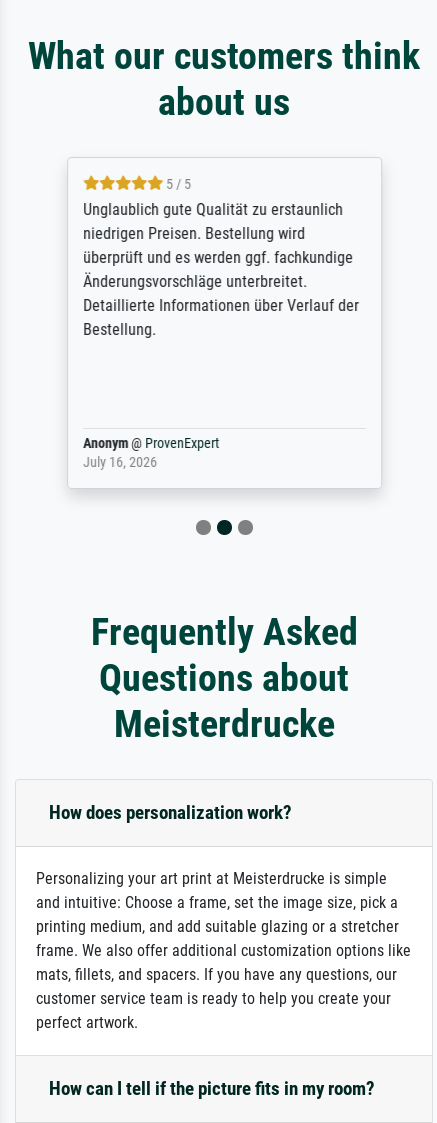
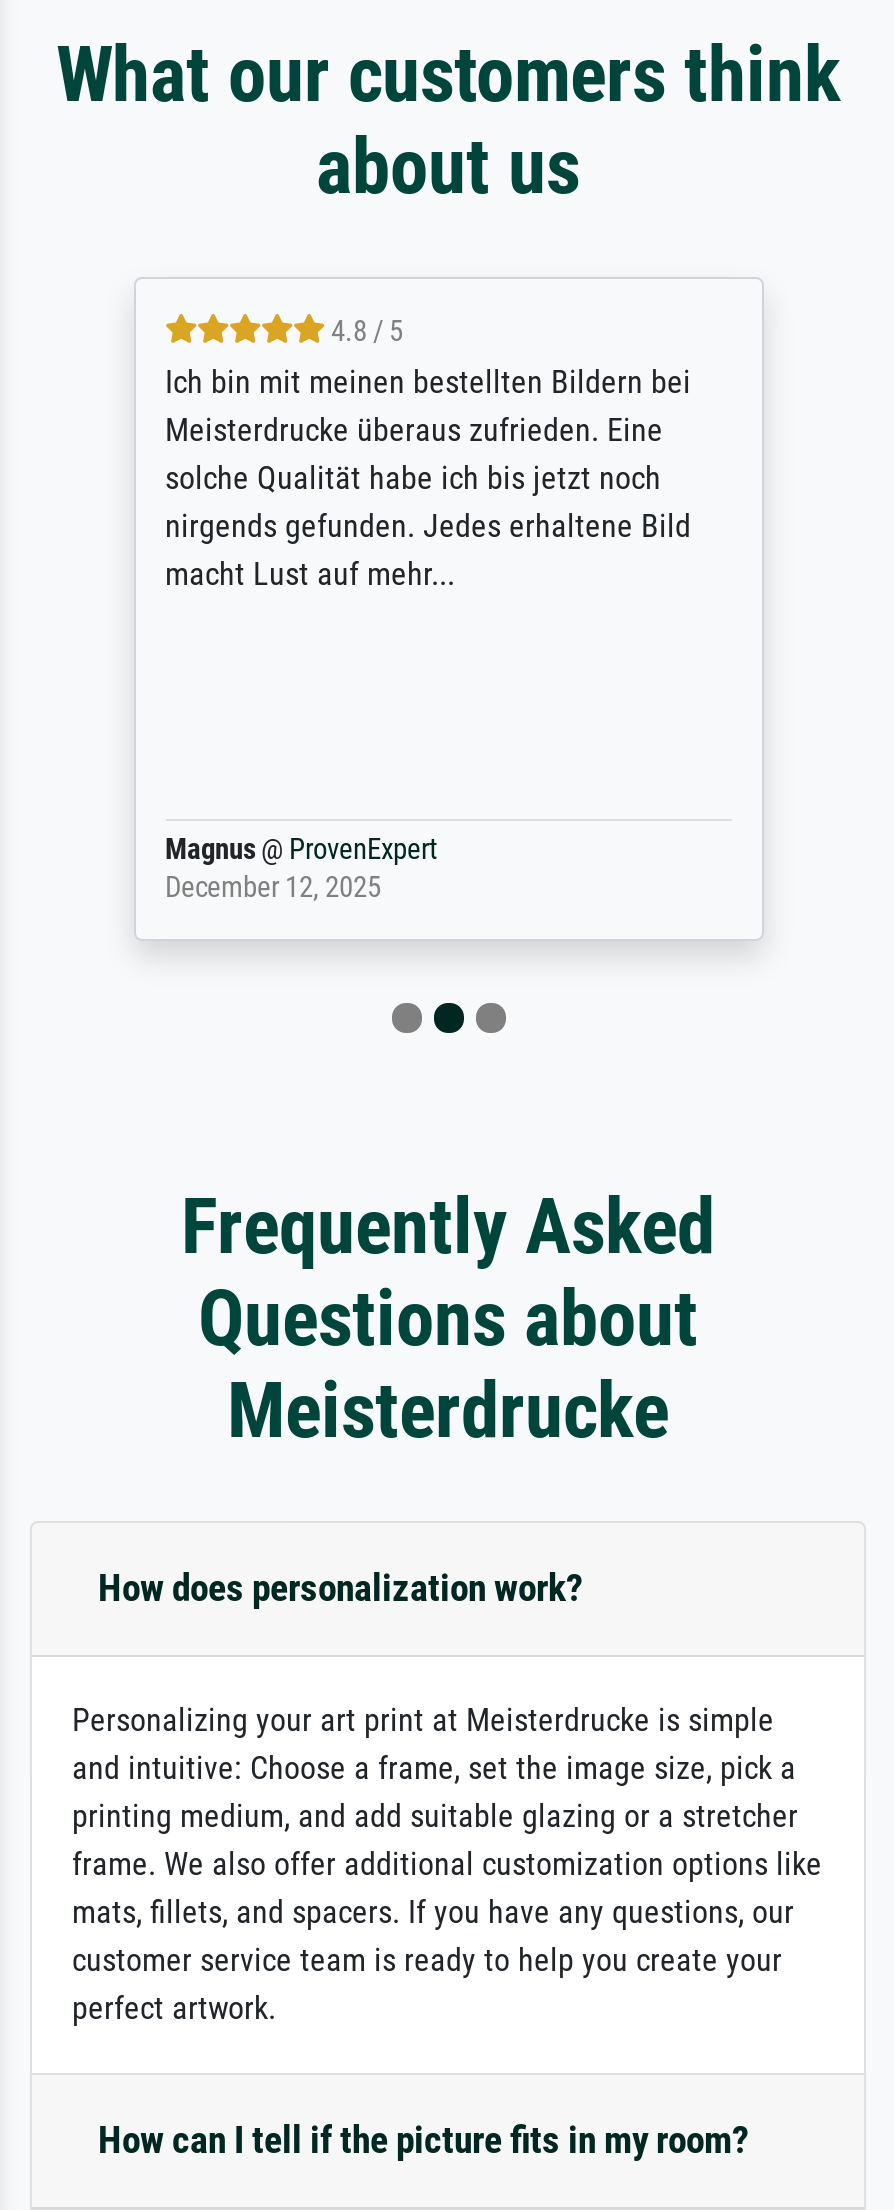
- 5 / 5
- Unglaublich gute Qualität zu erstaunlich
- niedrigen Preisen. Bestellung wird
- überprüft und es werden ggf. fachkundige
- Änderungsvorschläge unterbreitet.
- Detaillierte Informationen über Verlauf der
- Bestellung.
+ 4.8 / 5
+ Ich bin mit meinen bestellten Bildern bei
+ Meisterdrucke überaus zufrieden. Eine
+ solche Qualität habe ich bis jetzt noch
+ nirgends gefunden. Jedes erhaltene Bild
+ macht Lust auf mehr...

- Anonym @ ProvenExpert
- July 16, 2026
+ Magnus @ ProvenExpert
+ December 12, 2025
